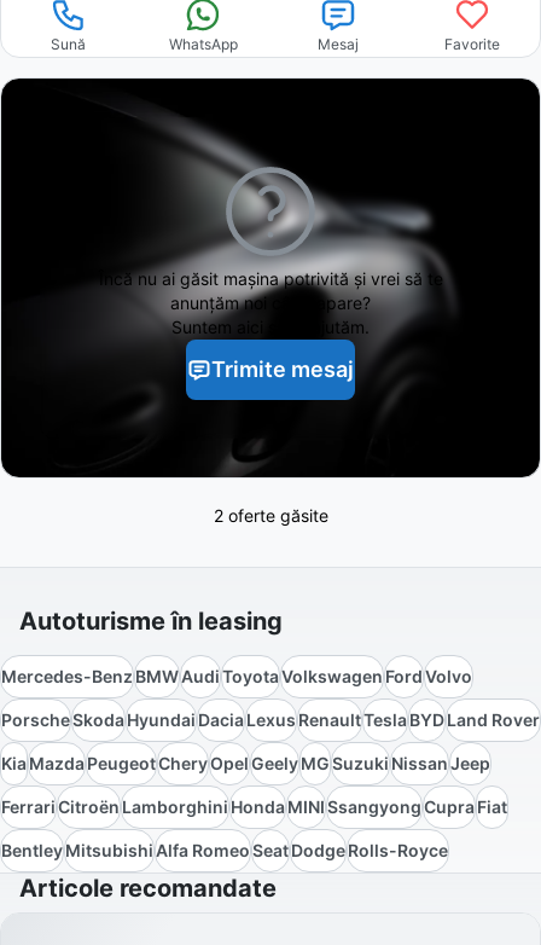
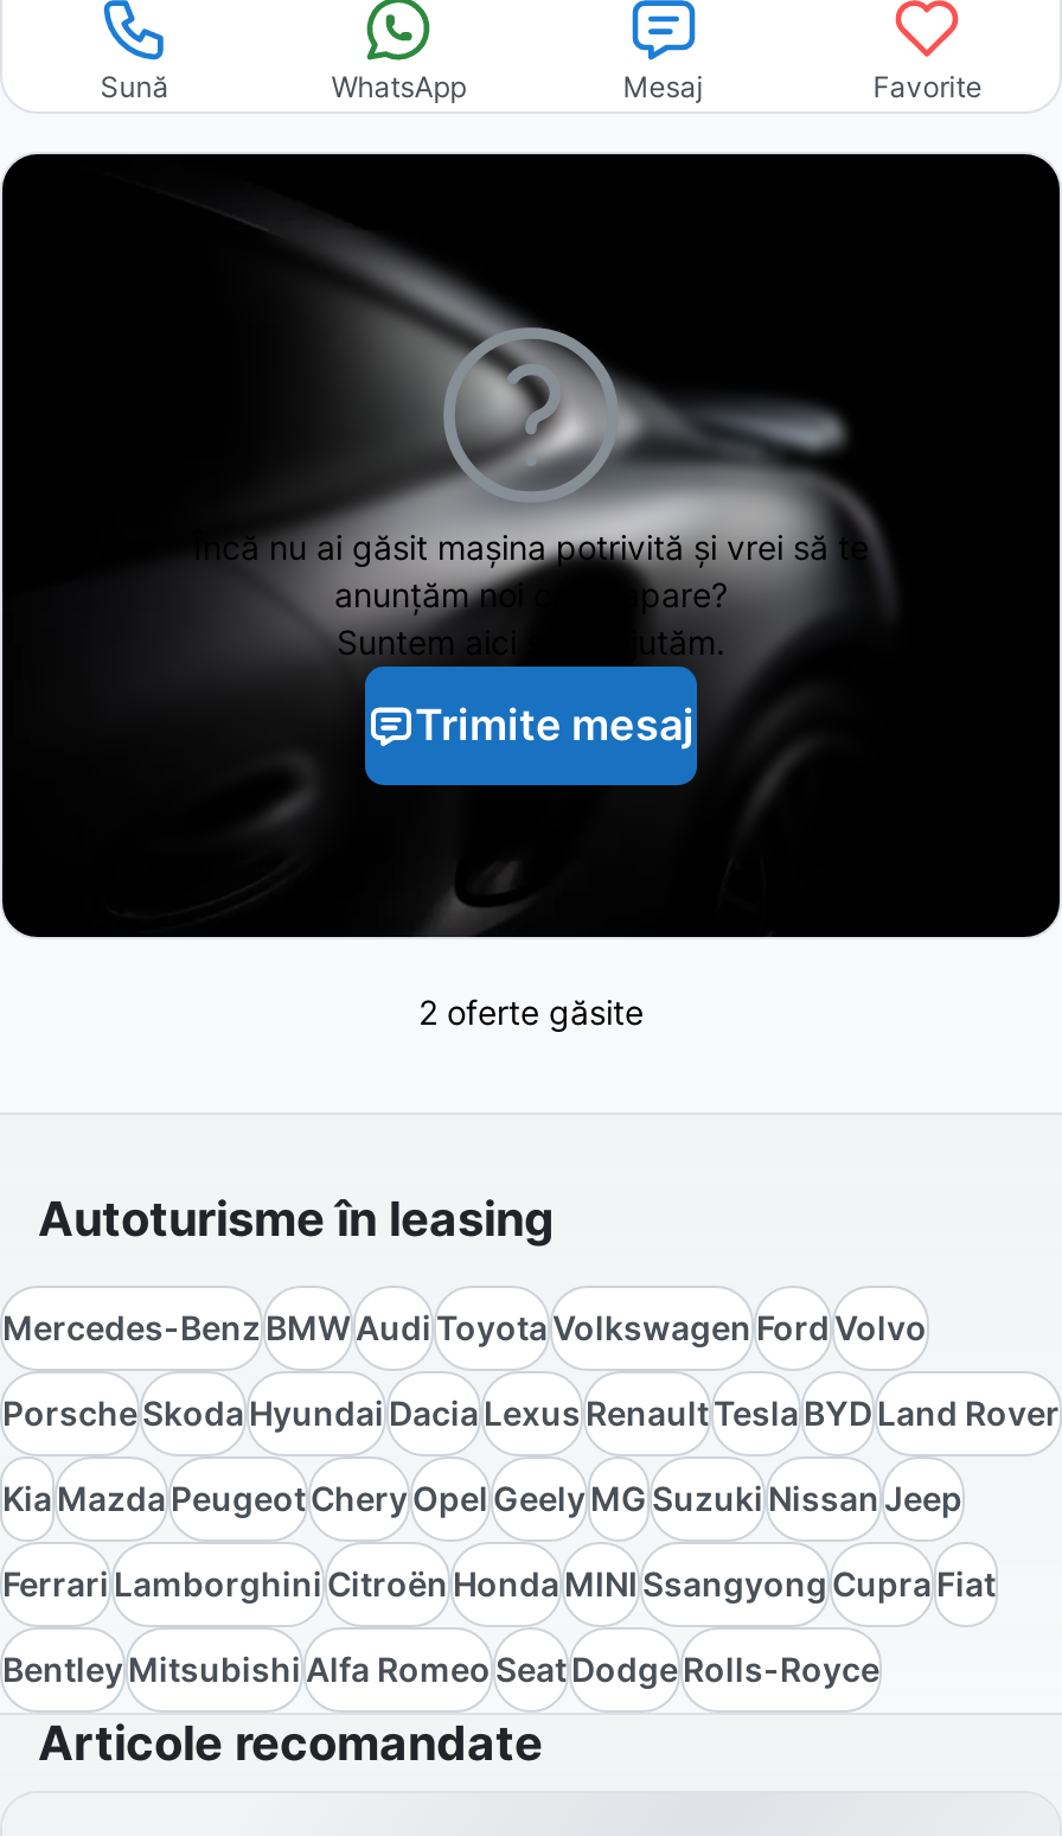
- Ferrari Citroën Lamborghini Honda MINI Ssangyong Cupra Fiat
+ Ferrari Lamborghini Citroën Honda MINI Ssangyong Cupra Fiat
